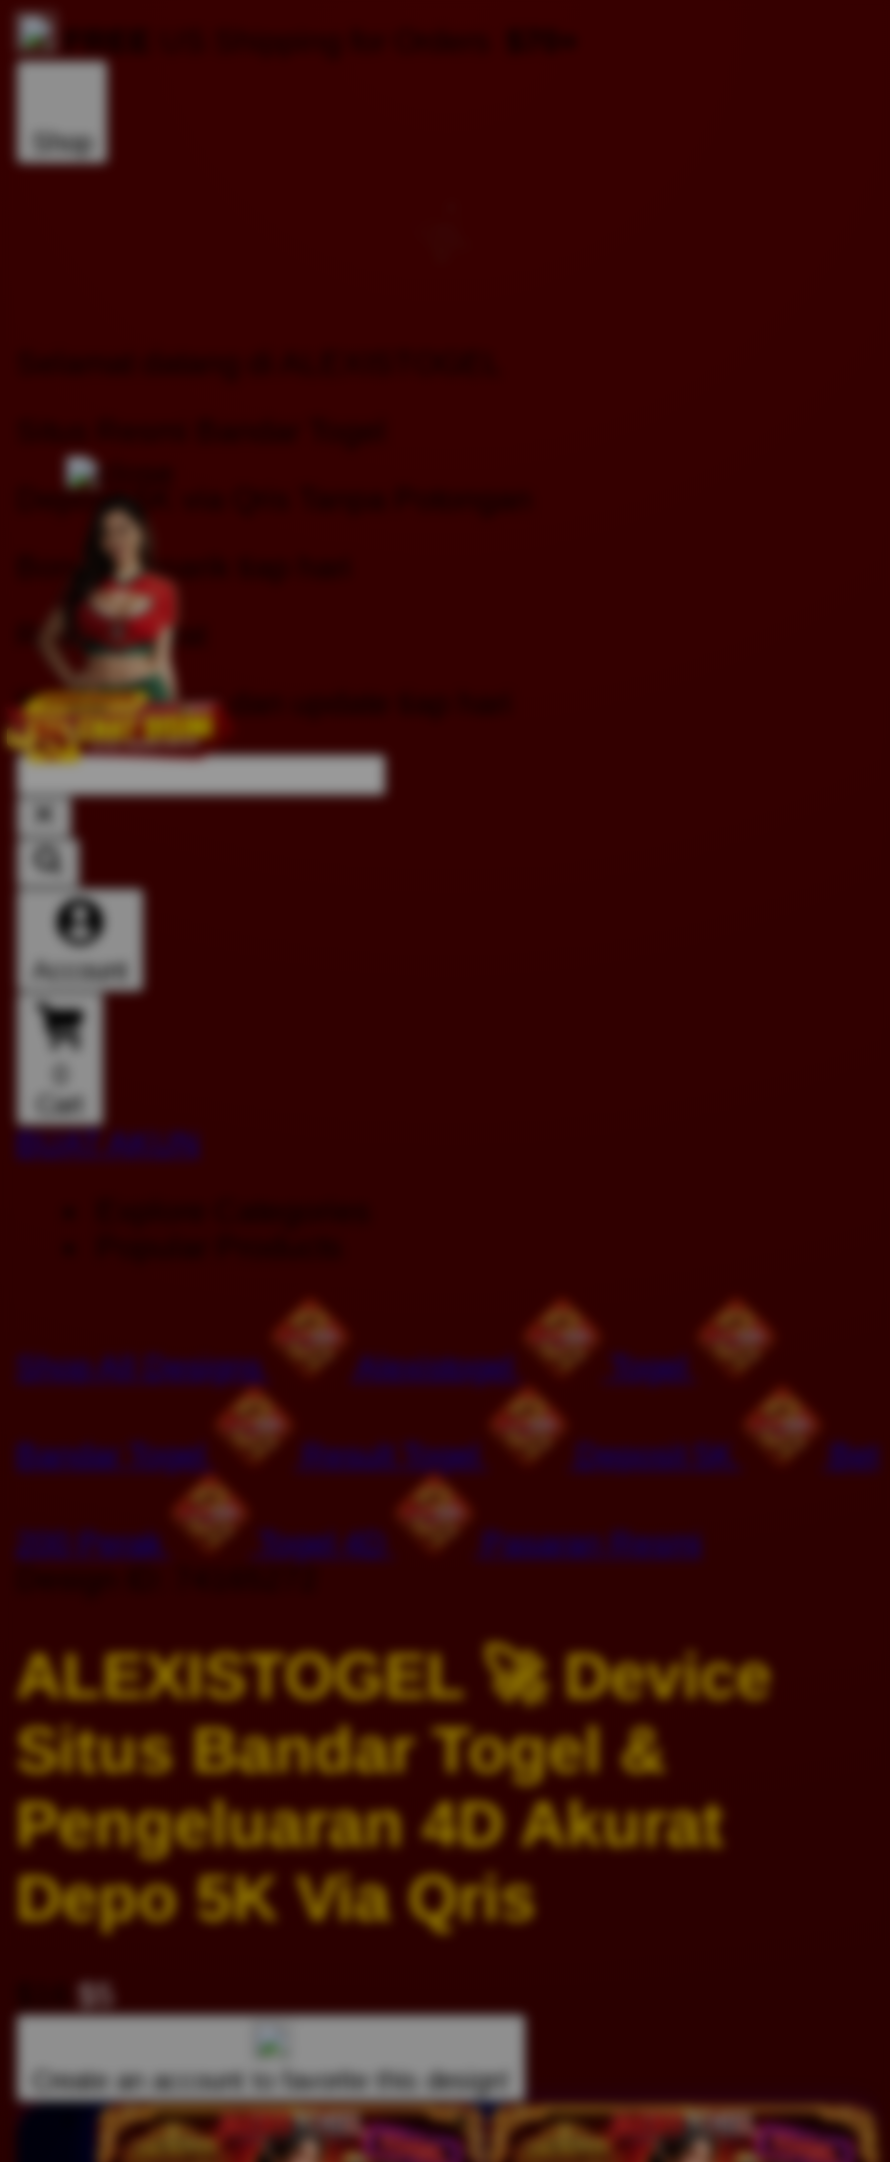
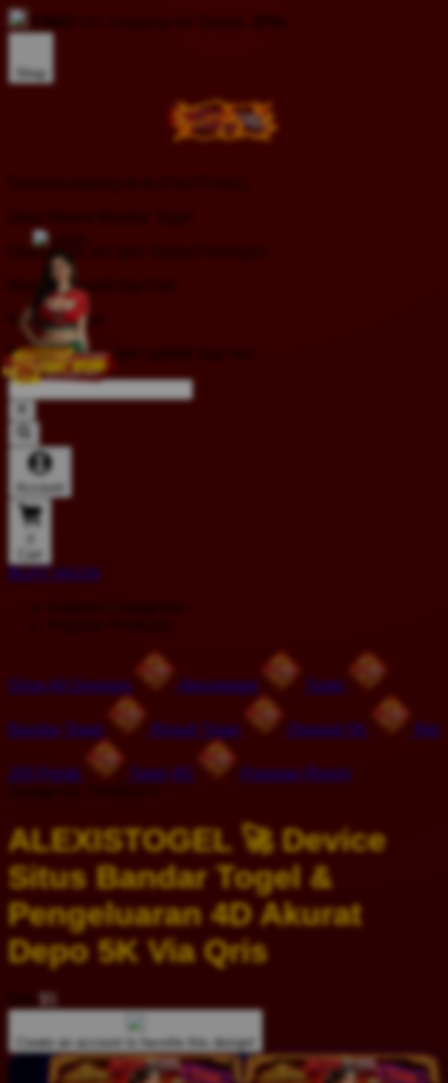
+ [image]
